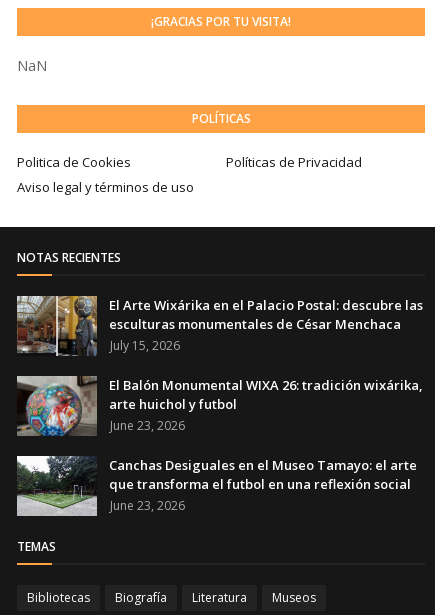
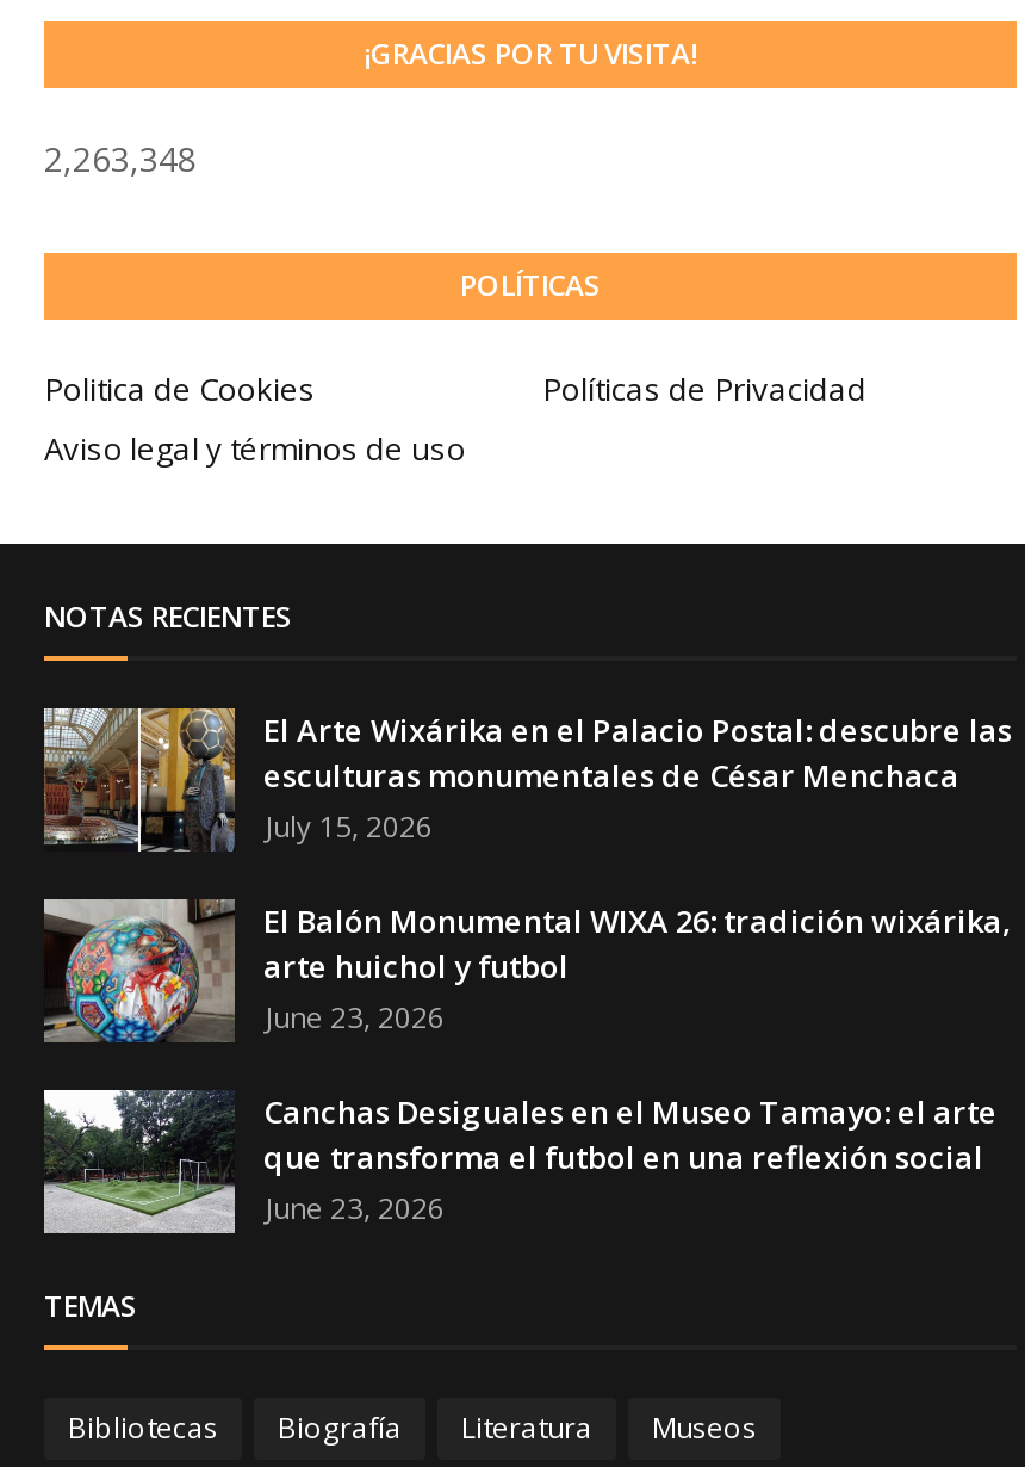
- NaN
+ 2,263,348
